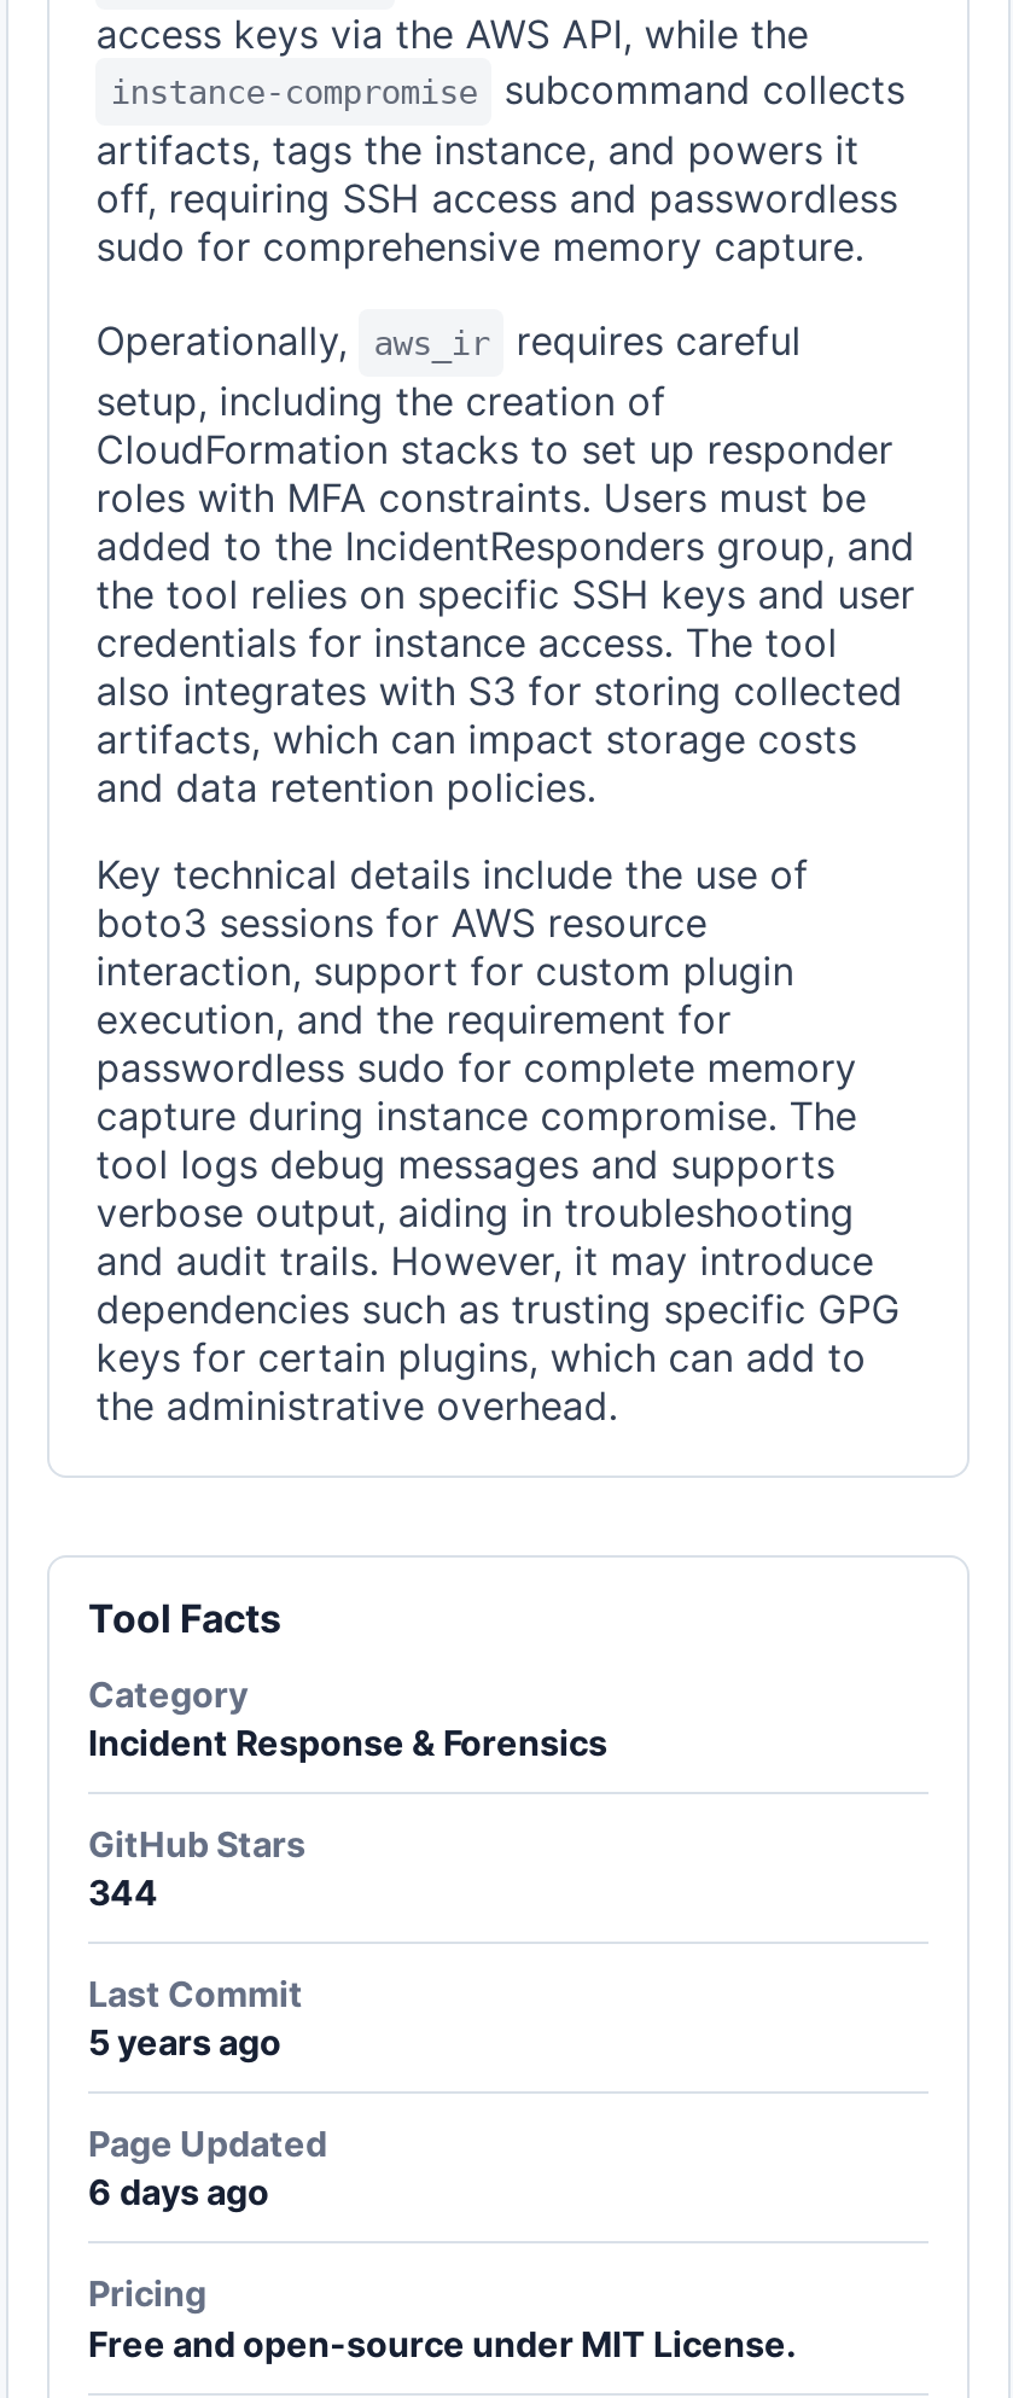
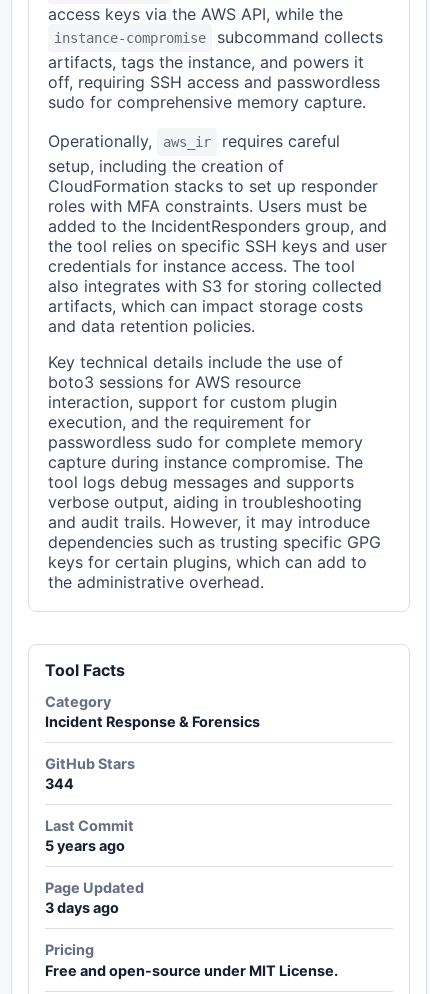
- 6 days ago
+ 3 days ago
